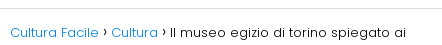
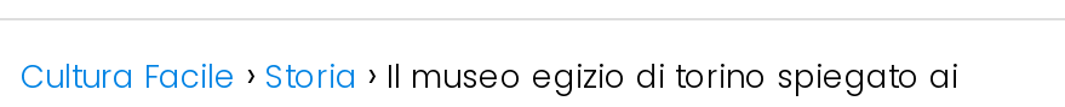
- Cultura
+ Storia
